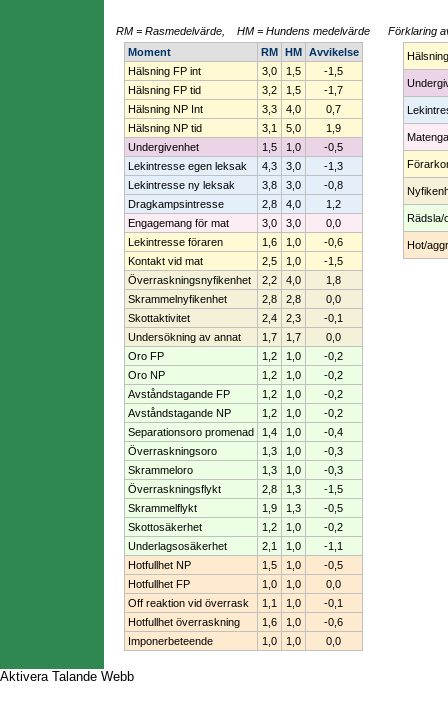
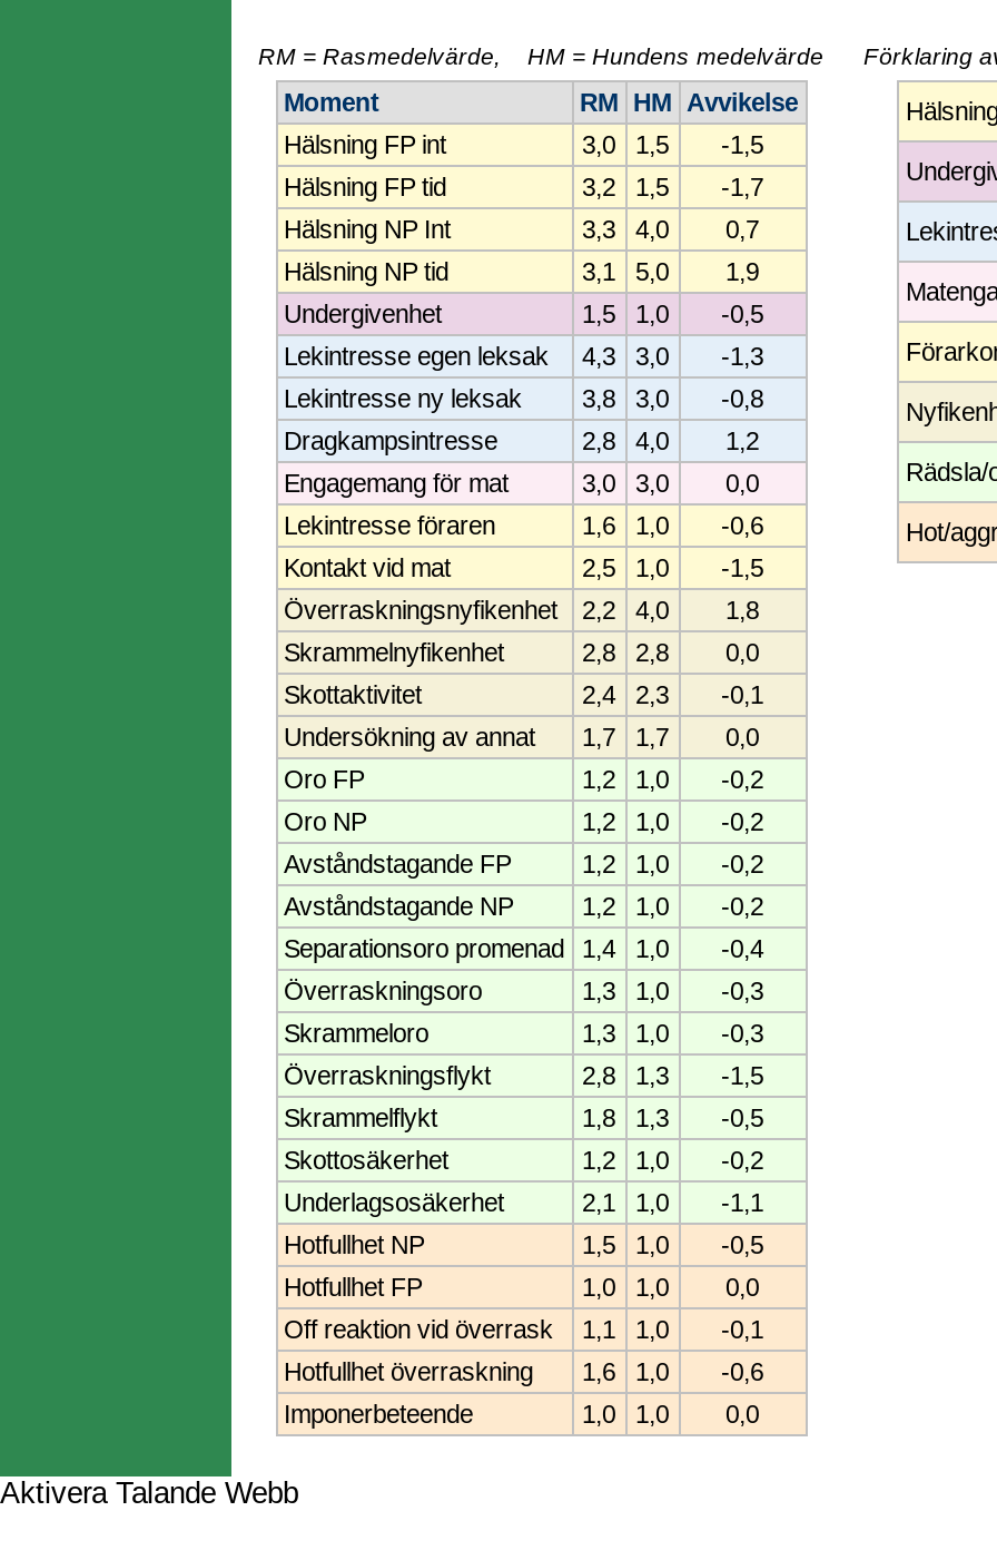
- 1,9 1,3 -0,5
+ 1,8 1,3 -0,5
